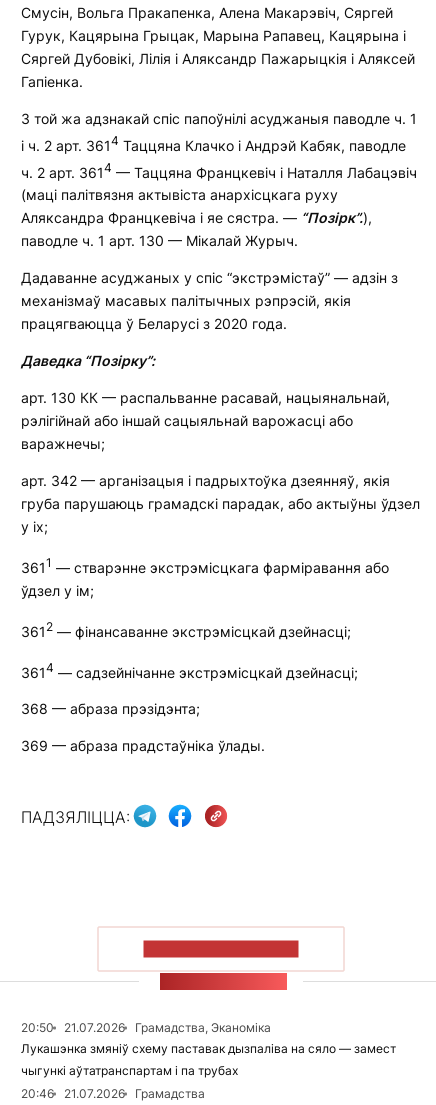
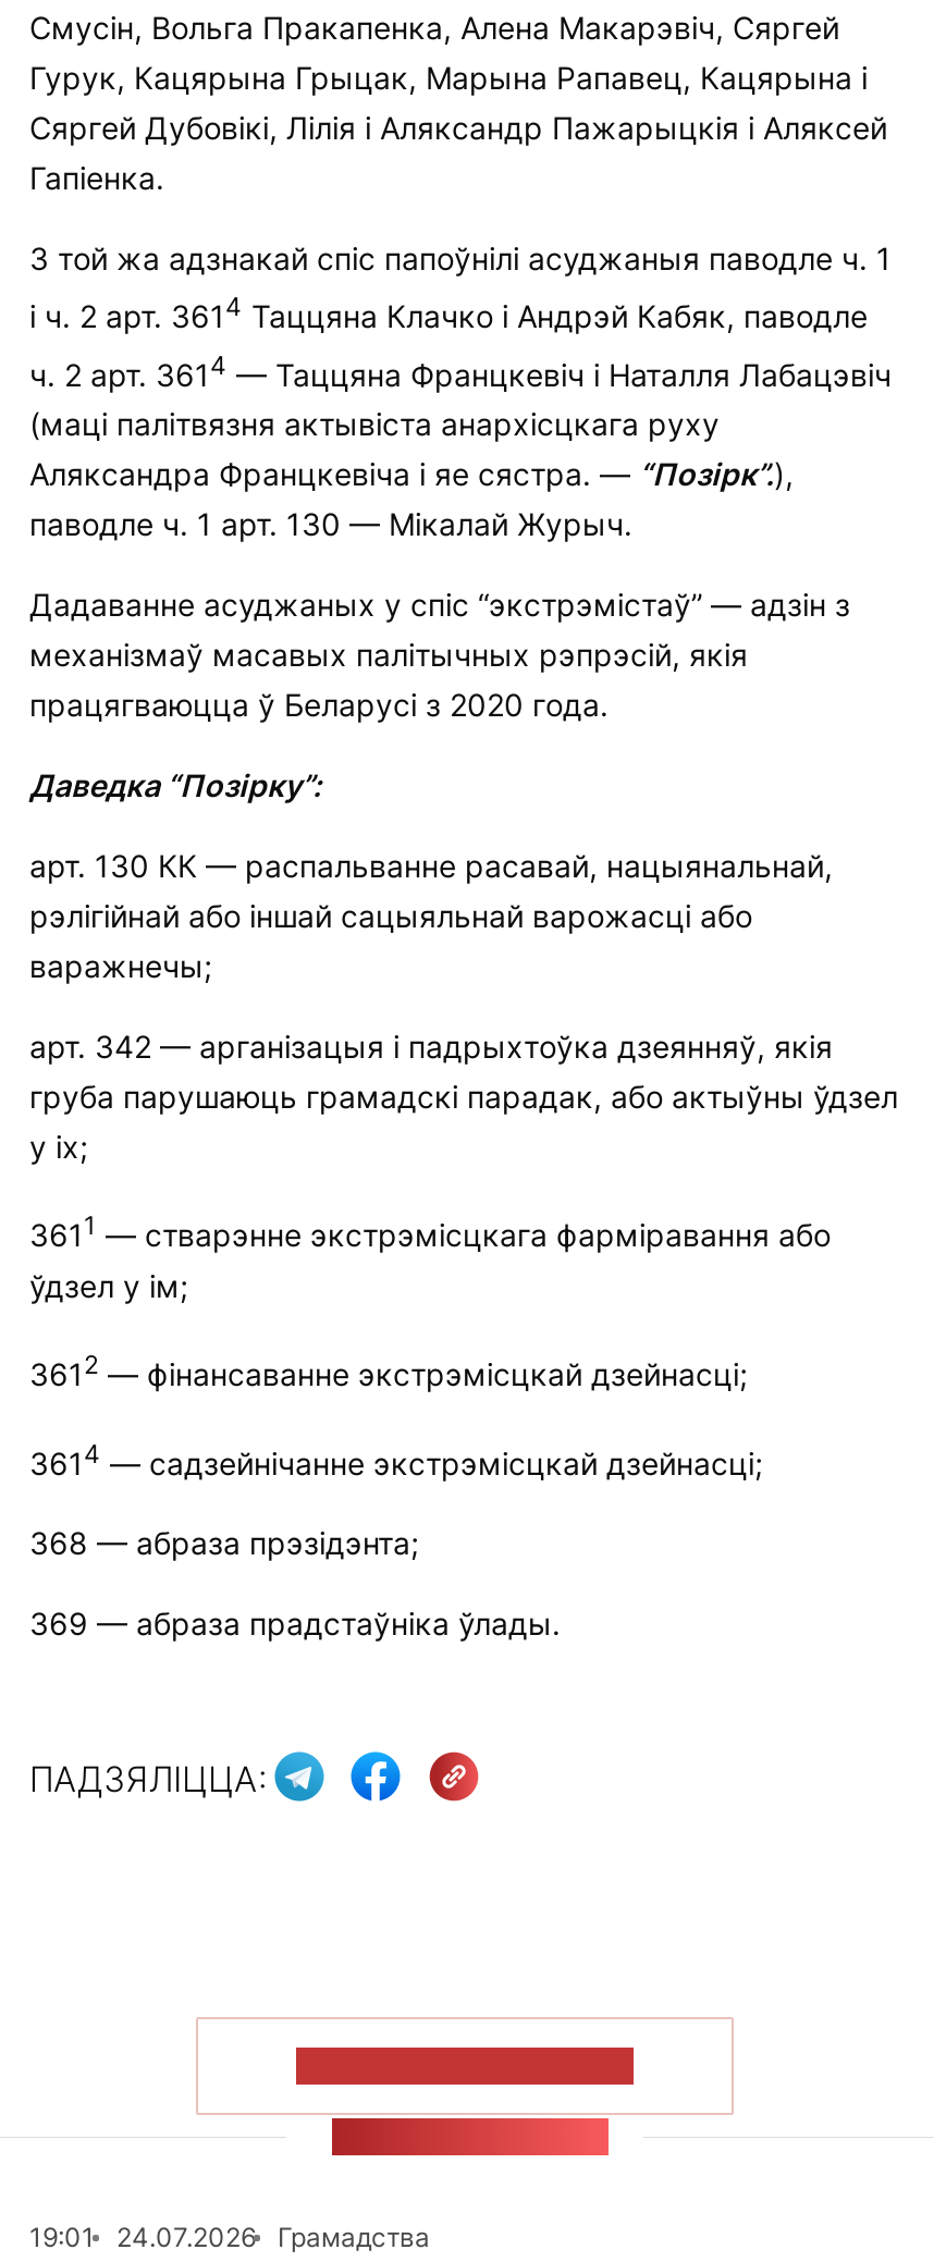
- 20:50
- 21.07.2026
- Грамадства, Эканоміка
- Лукашэнка змяніў схему паставак дызпаліва на сяло — замест
- чыгункі аўтатранспартам і па трубах
- 20:46
- 21.07.2026
+ 19:01
+ 24.07.2026
